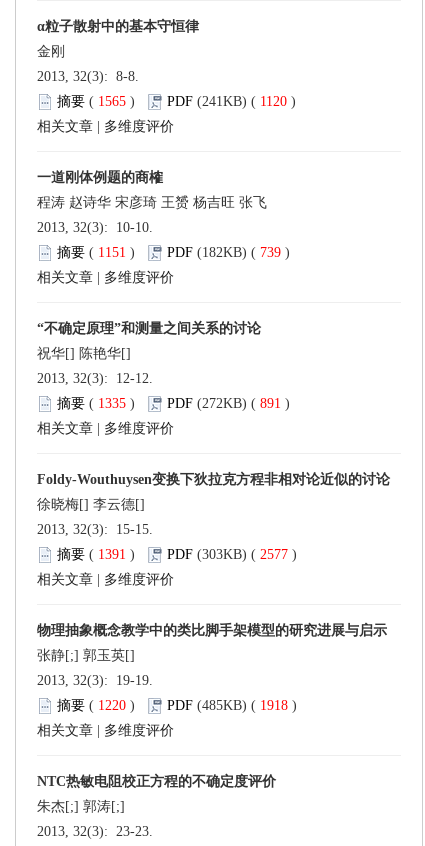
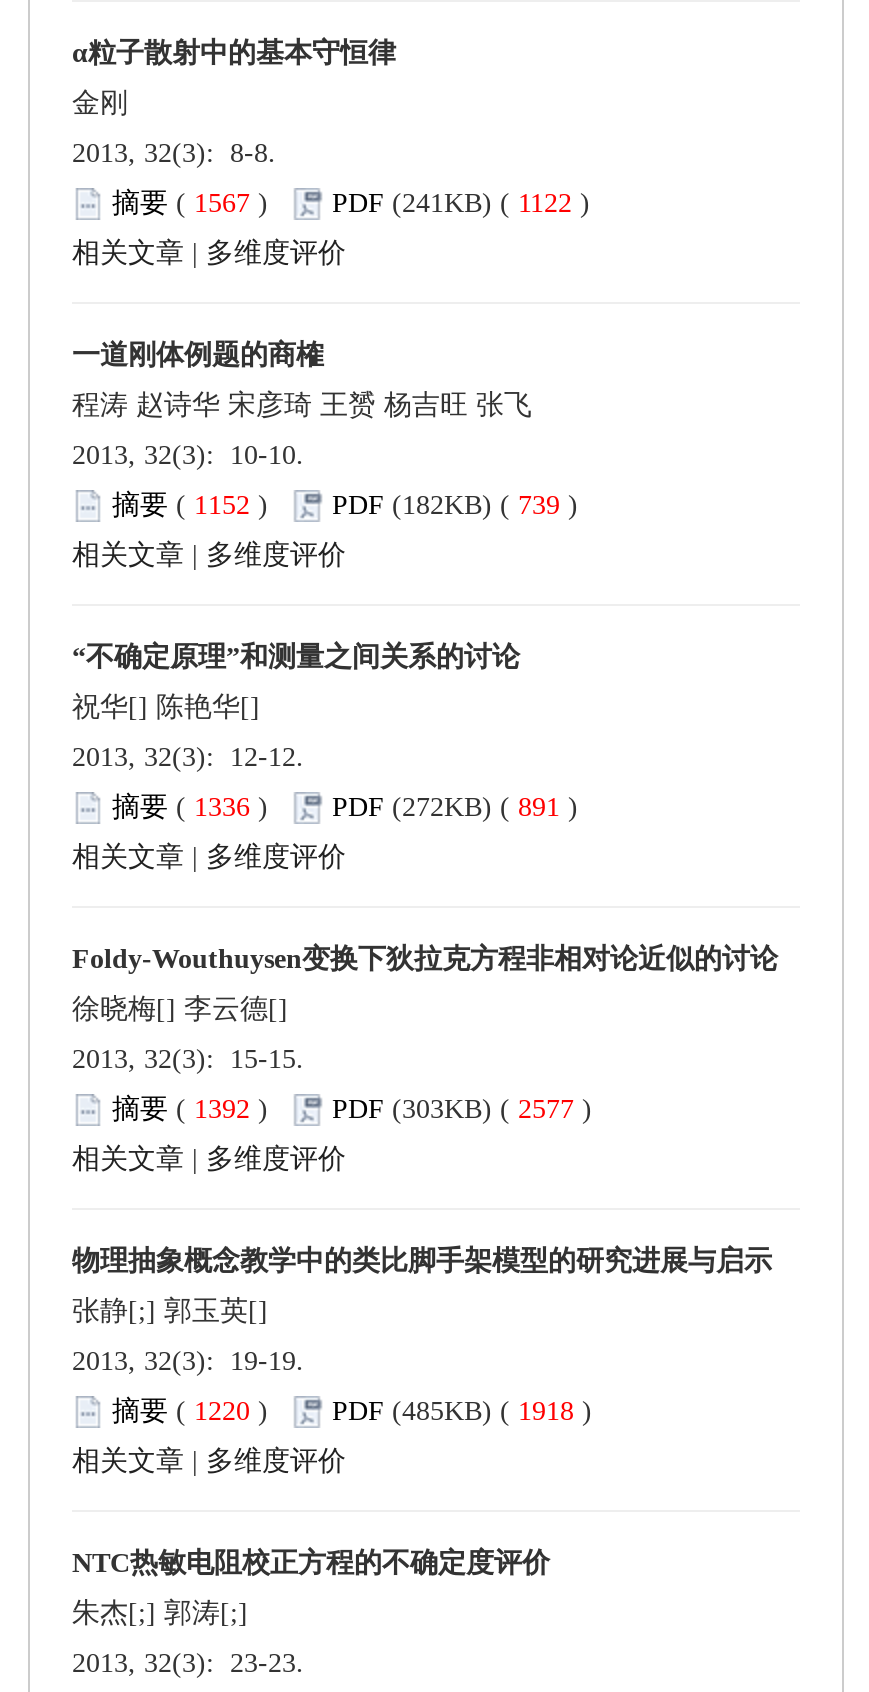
- 摘要(1565)
+ 摘要(1567)

- PDF (241KB) (1120)
+ PDF (241KB) (1122)

- 摘要(1151) PDF (182KB) (739)
+ 摘要(1152) PDF (182KB) (739)

- 摘要(1335) PDF (272KB) (891)
+ 摘要(1336) PDF (272KB) (891)

- 摘要(1391) PDF (303KB) (2577)
+ 摘要(1392) PDF (303KB) (2577)
